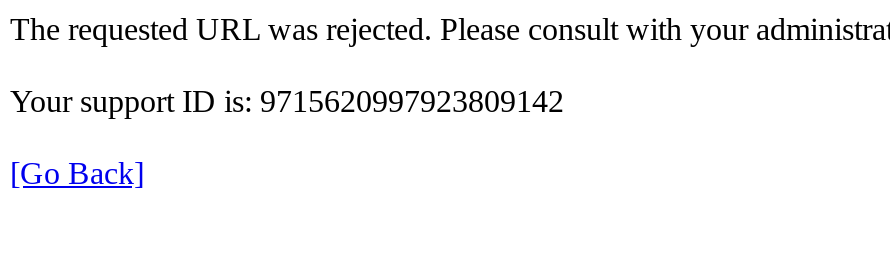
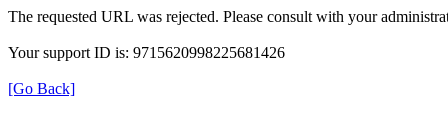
- Your support ID is: 9715620997923809142
+ Your support ID is: 9715620998225681426
